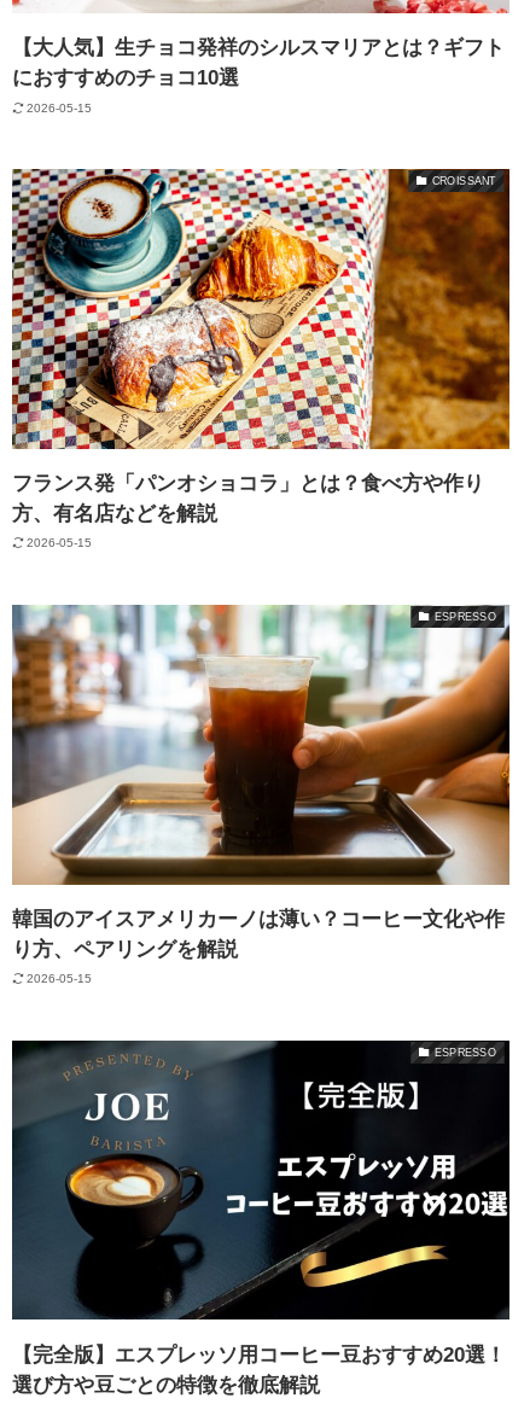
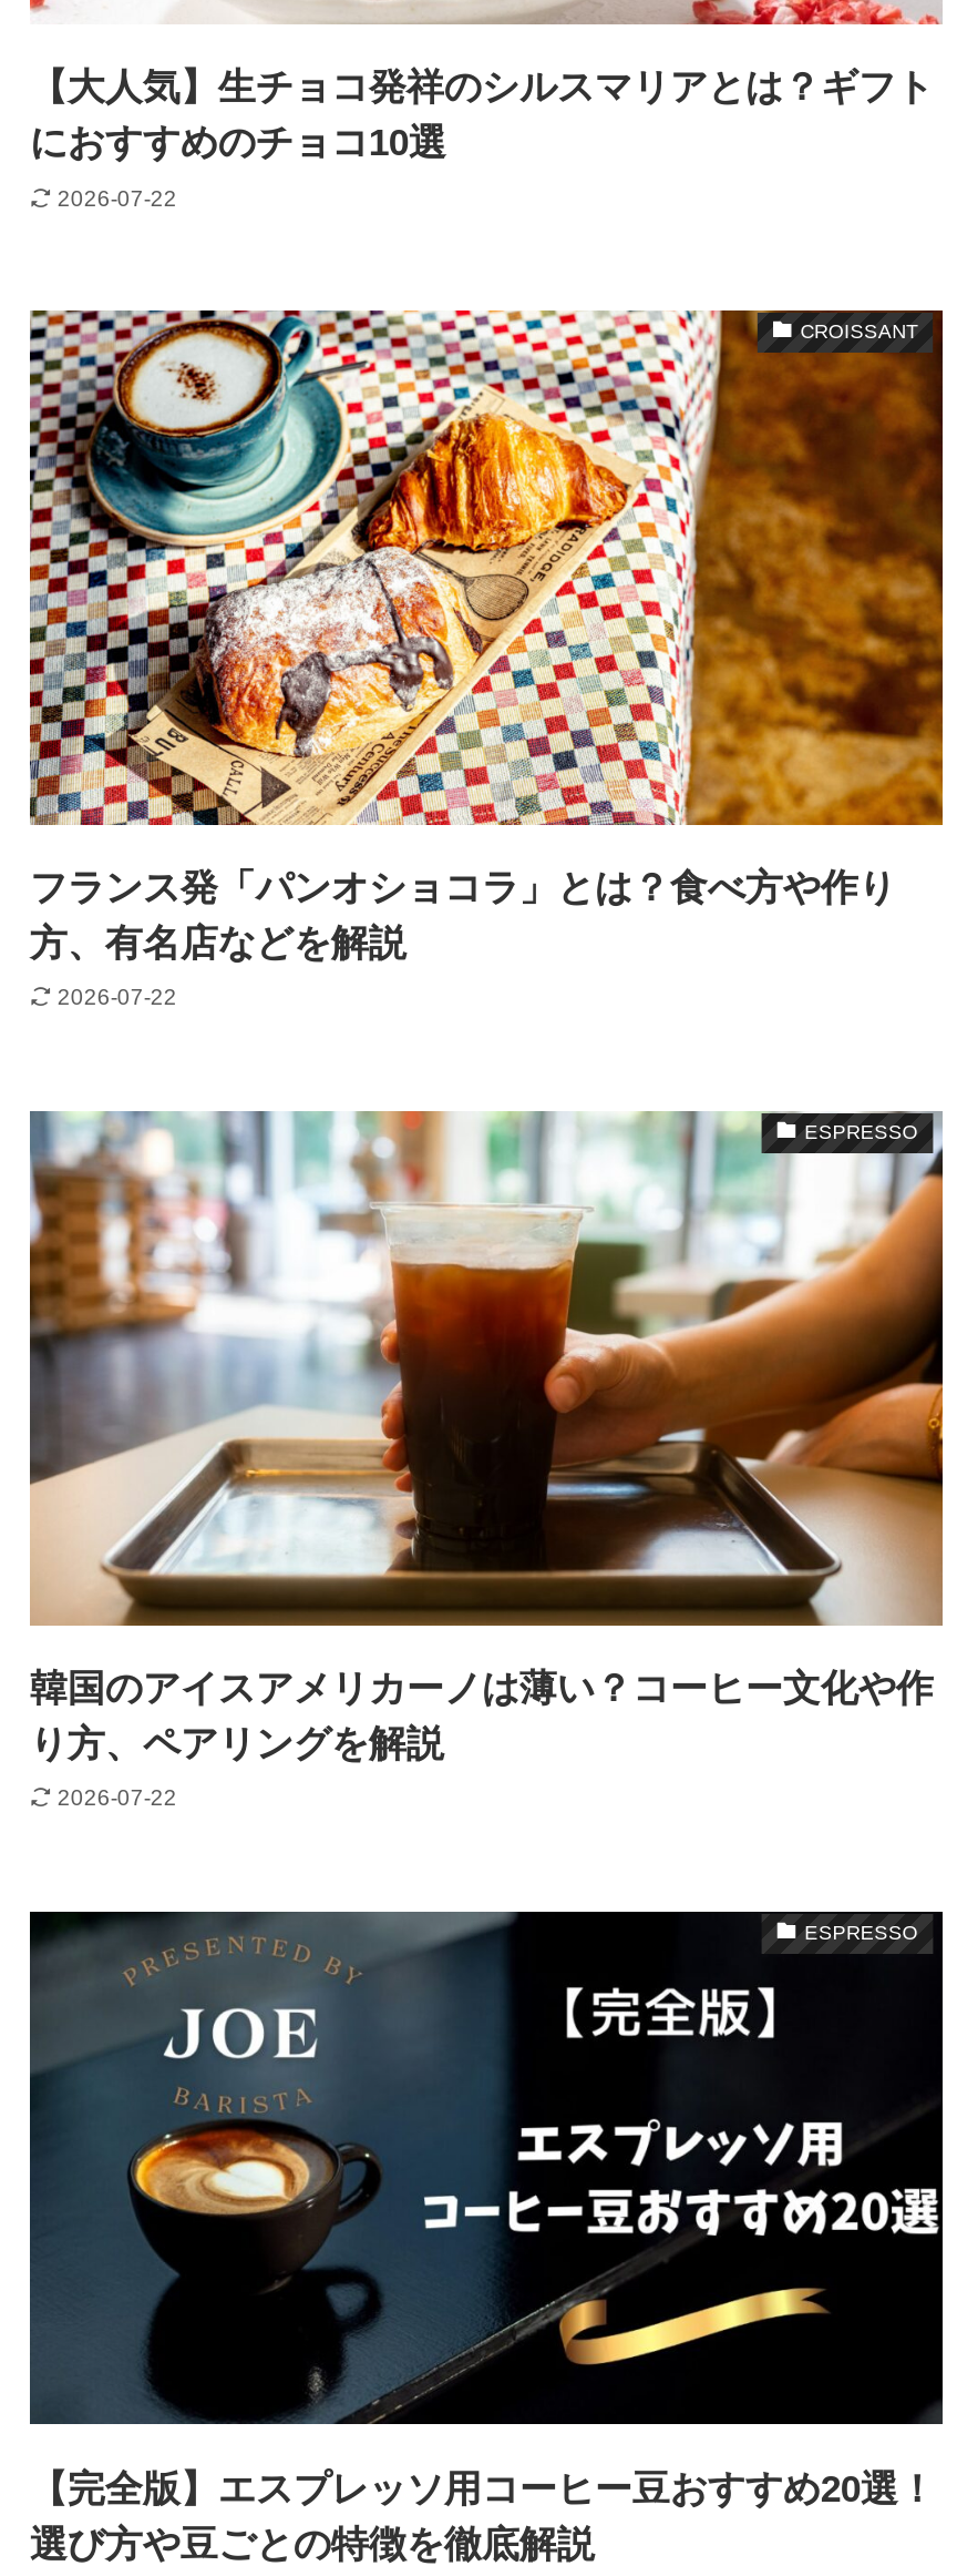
- 2026-05-15
+ 2026-07-22

- 2026-05-15
+ 2026-07-22

- 2026-05-15
+ 2026-07-22
